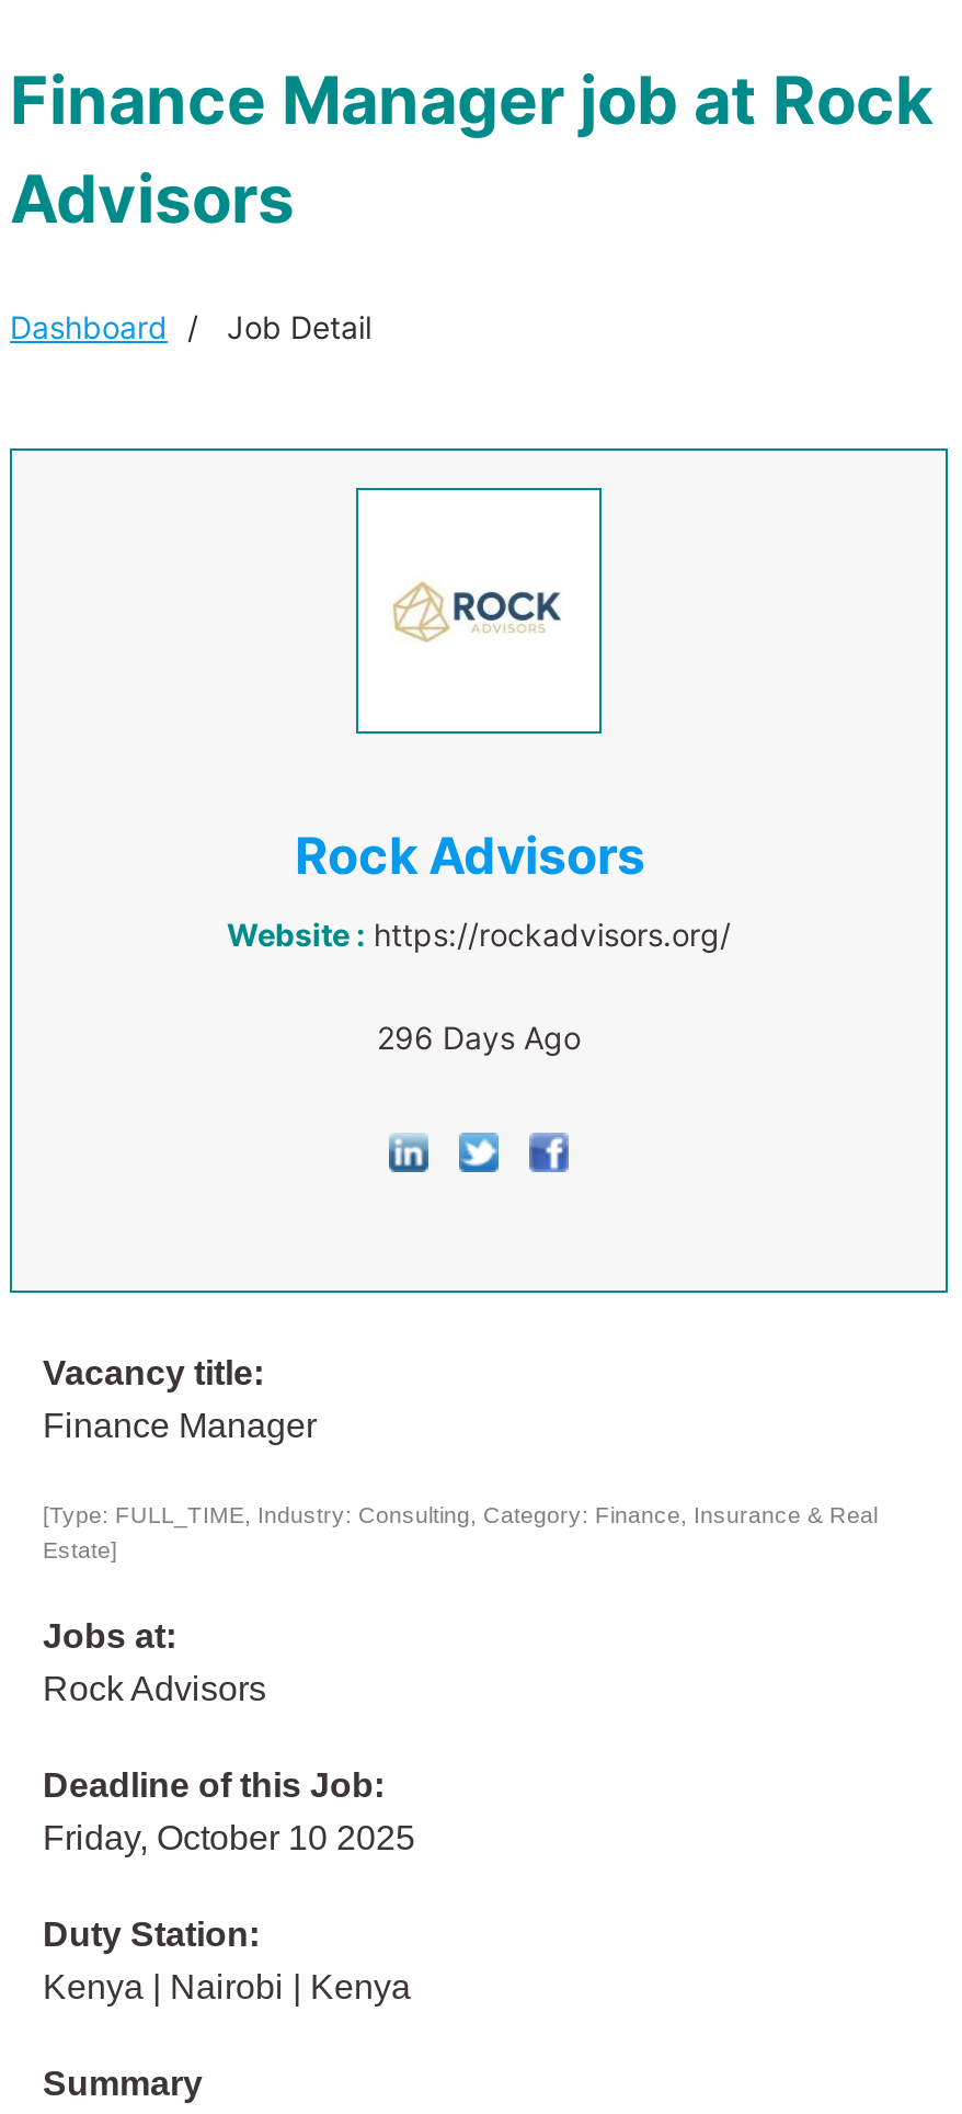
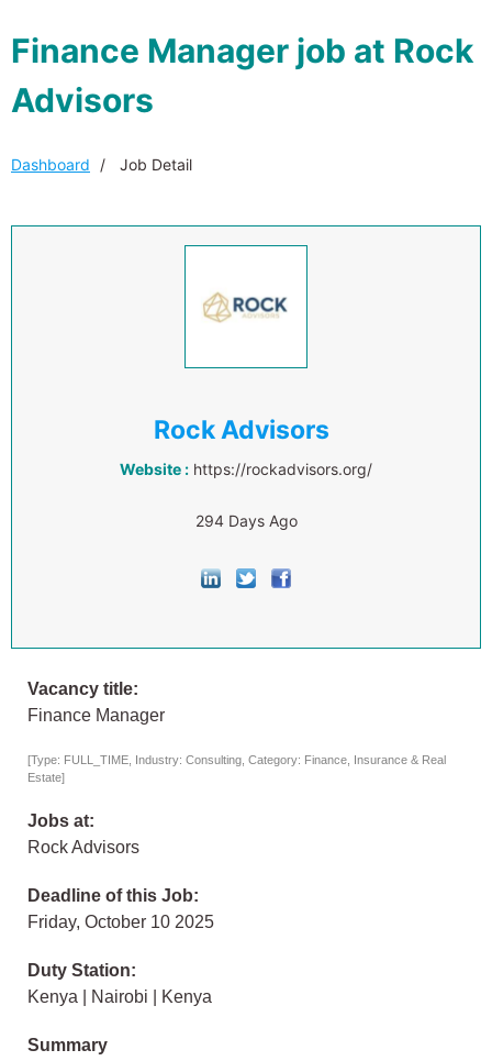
- 296 Days Ago
+ 294 Days Ago
